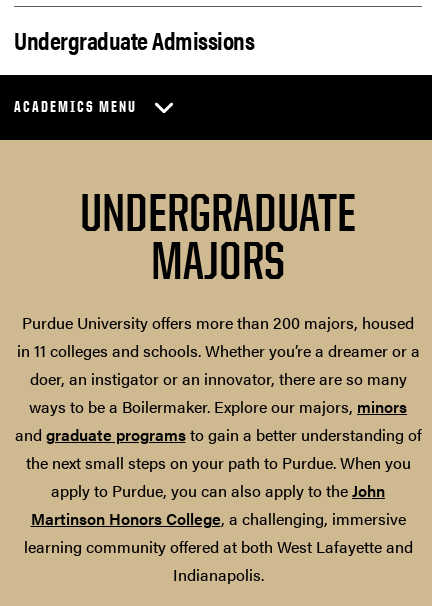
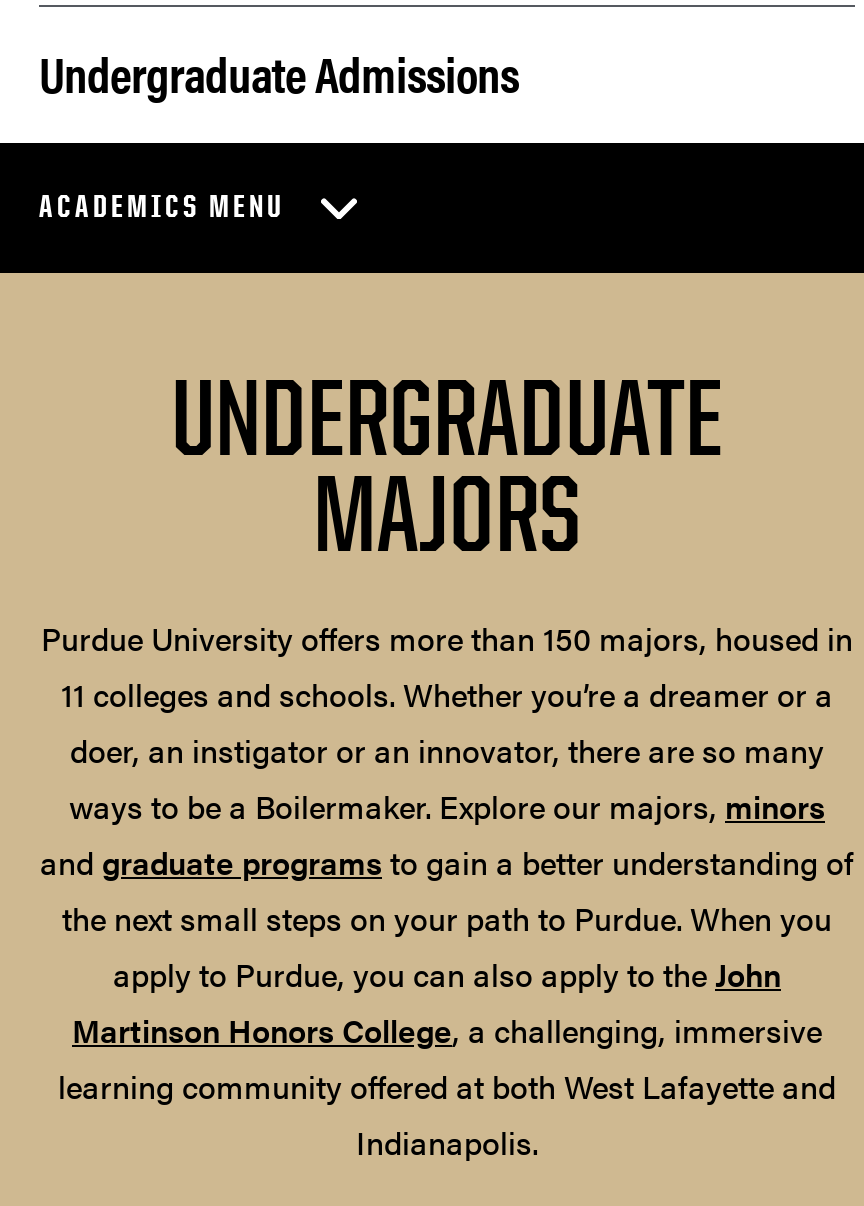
- Purdue University offers more than 200 majors, housed
- in 11 colleges and schools. Whether you’re a dreamer or a
+ Purdue University offers more than 150 majors, housed in
+ 11 colleges and schools. Whether you’re a dreamer or a
